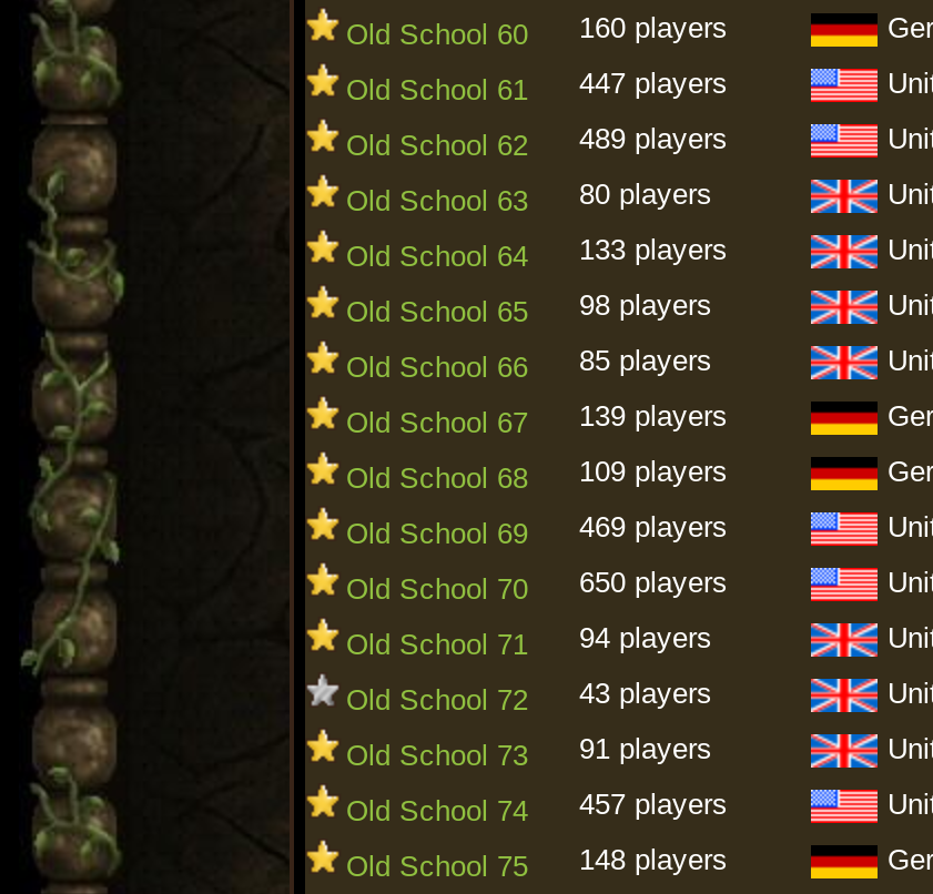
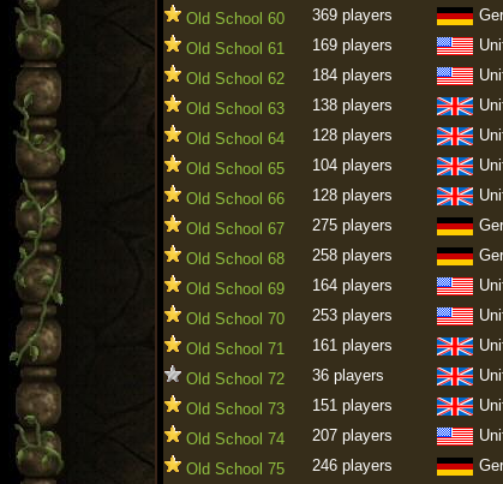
- Old School 60 160 players
+ Old School 60 369 players

- Old School 61 447 players
+ Old School 61 169 players

- Old School 62 489 players
+ Old School 62 184 players

- Old School 63 80 players
+ Old School 63 138 players

- Old School 64 133 players
+ Old School 64 128 players

- Old School 65 98 players
+ Old School 65 104 players

- Old School 66 85 players
+ Old School 66 128 players

- Old School 67 139 players
+ Old School 67 275 players

- Old School 68 109 players
+ Old School 68 258 players

- Old School 69 469 players
+ Old School 69 164 players

- Old School 70 650 players
+ Old School 70 253 players

- Old School 71 94 players
+ Old School 71 161 players

- Old School 72 43 players
+ Old School 72 36 players

- Old School 73 91 players
+ Old School 73 151 players

- Old School 74 457 players
+ Old School 74 207 players

- Old School 75 148 players
+ Old School 75 246 players
